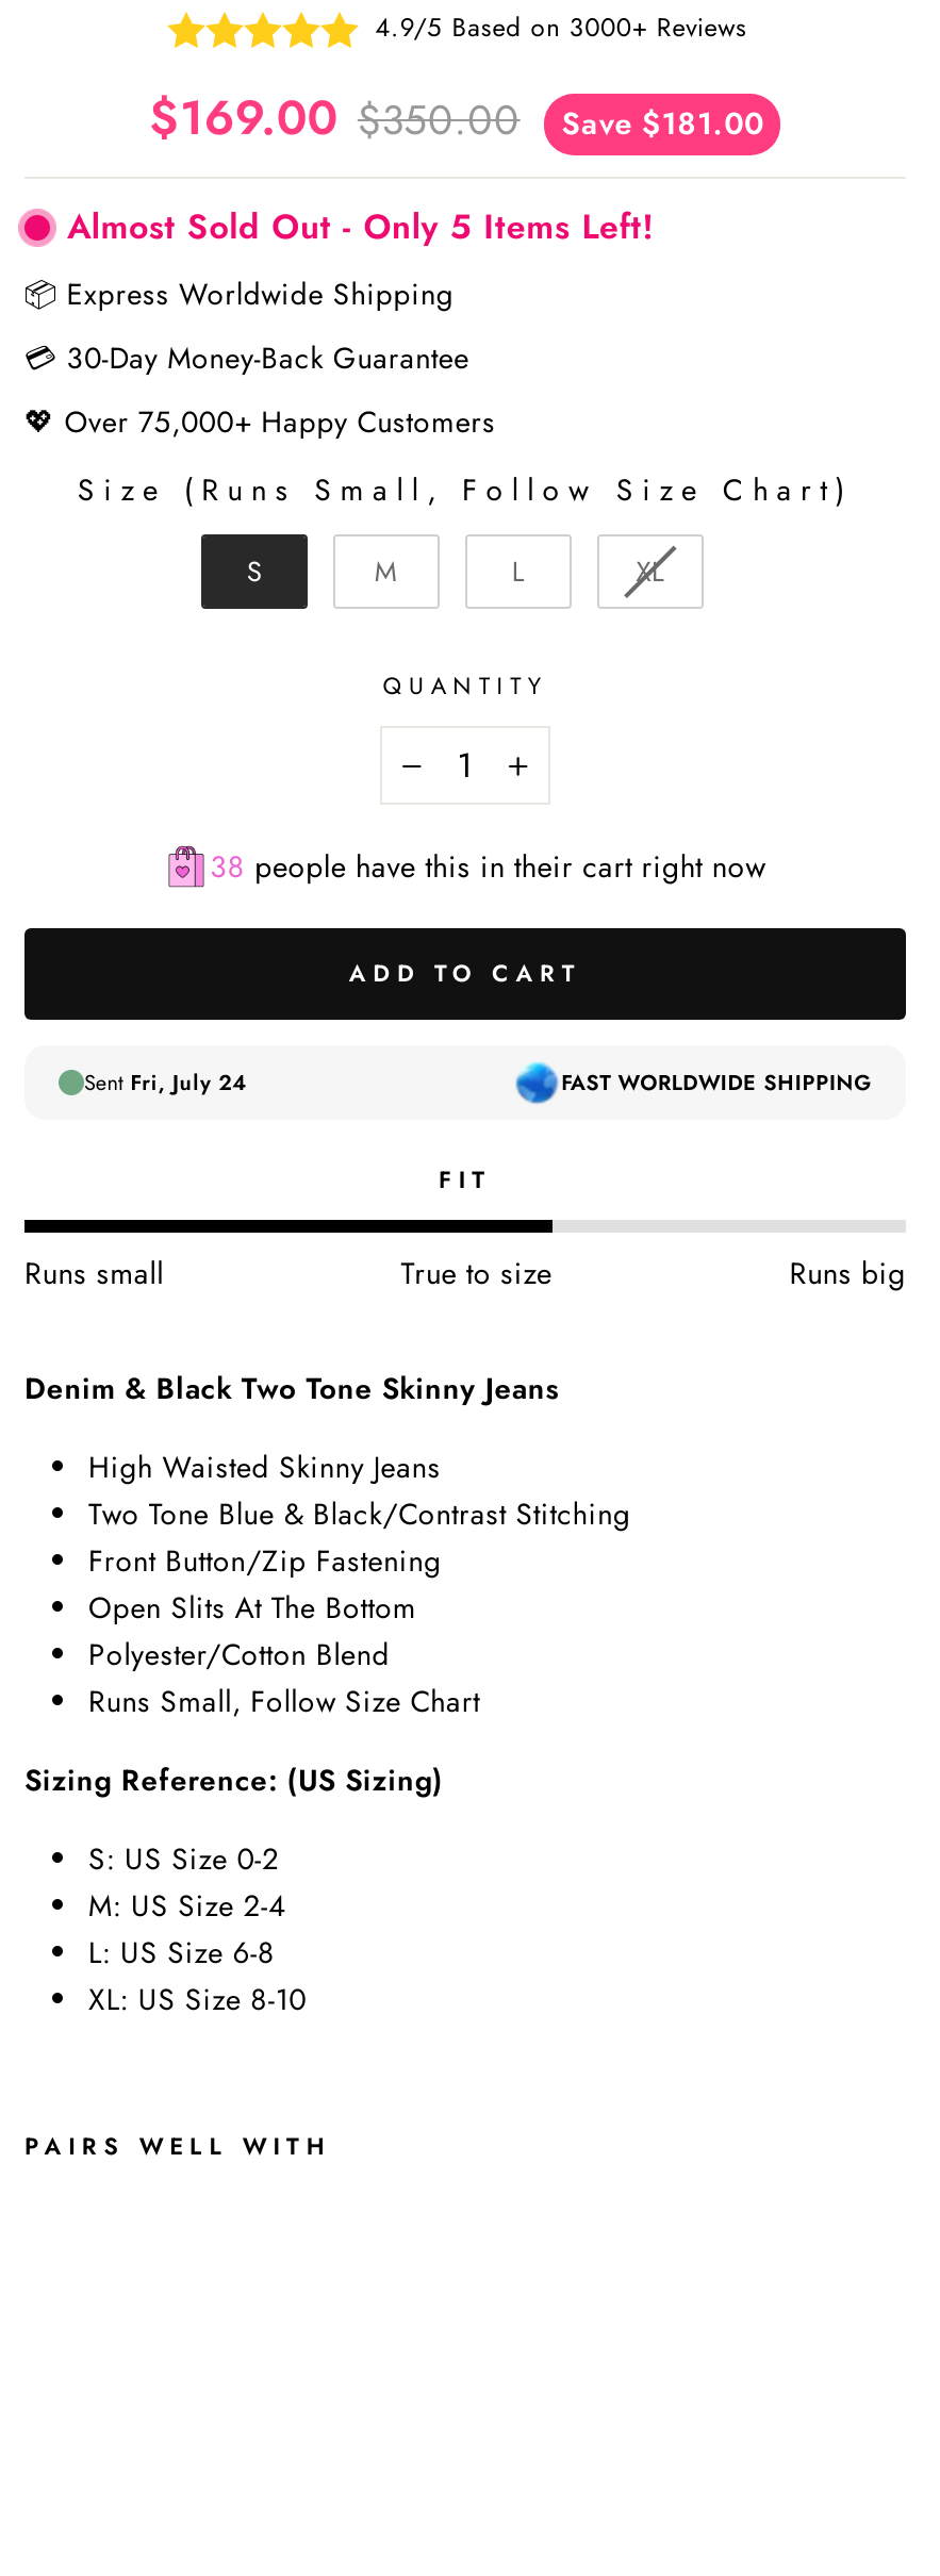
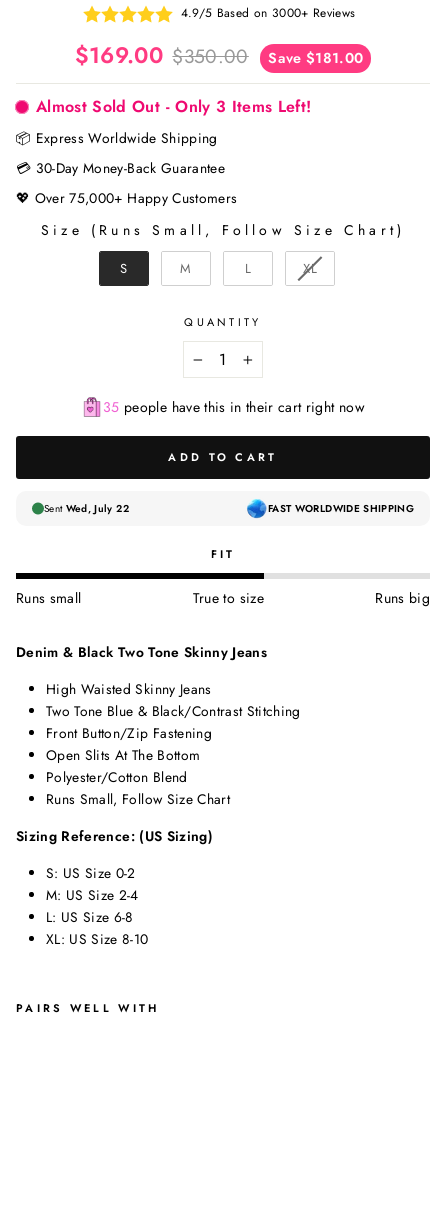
- Almost Sold Out - Only 5 Items Left!
+ Almost Sold Out - Only 3 Items Left!

- 38 people have this in their cart right now
+ 35 people have this in their cart right now

- Sent Fri, July 24
+ Sent Wed, July 22
